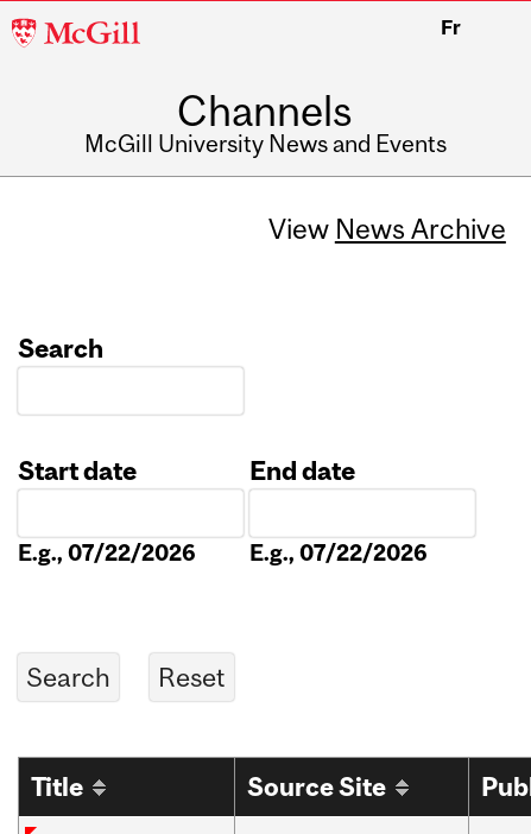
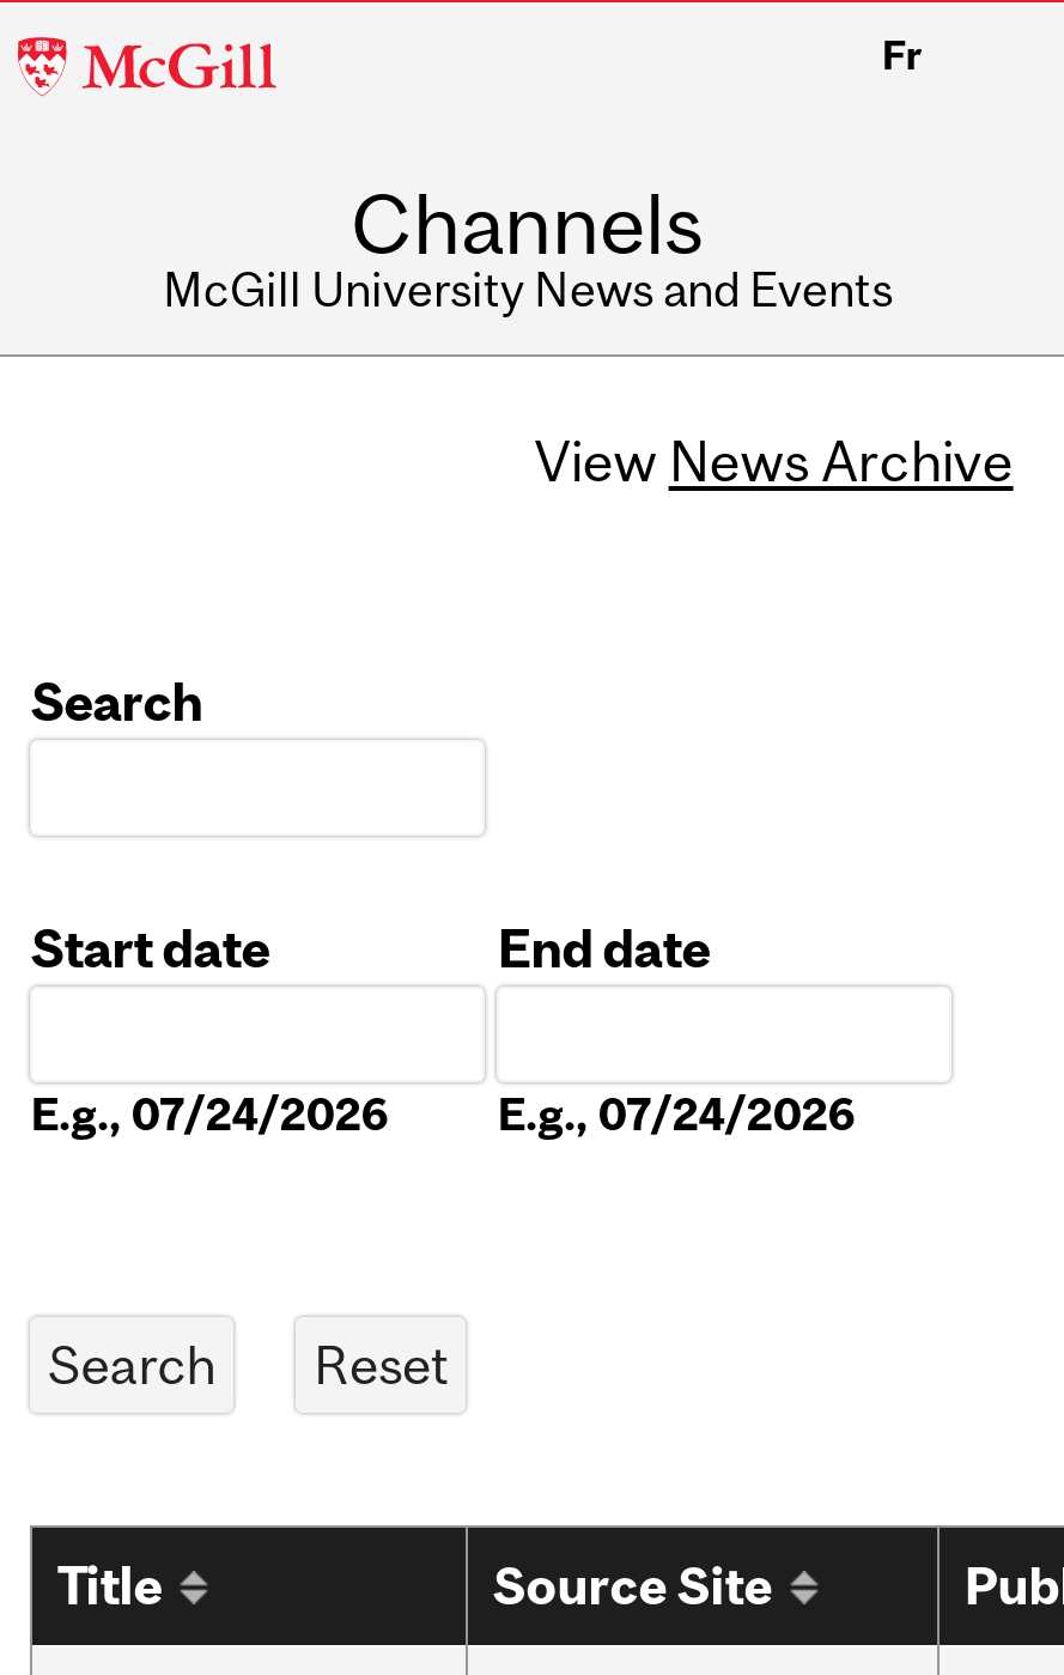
- E.g., 07/22/2026
+ E.g., 07/24/2026

- E.g., 07/22/2026
+ E.g., 07/24/2026
